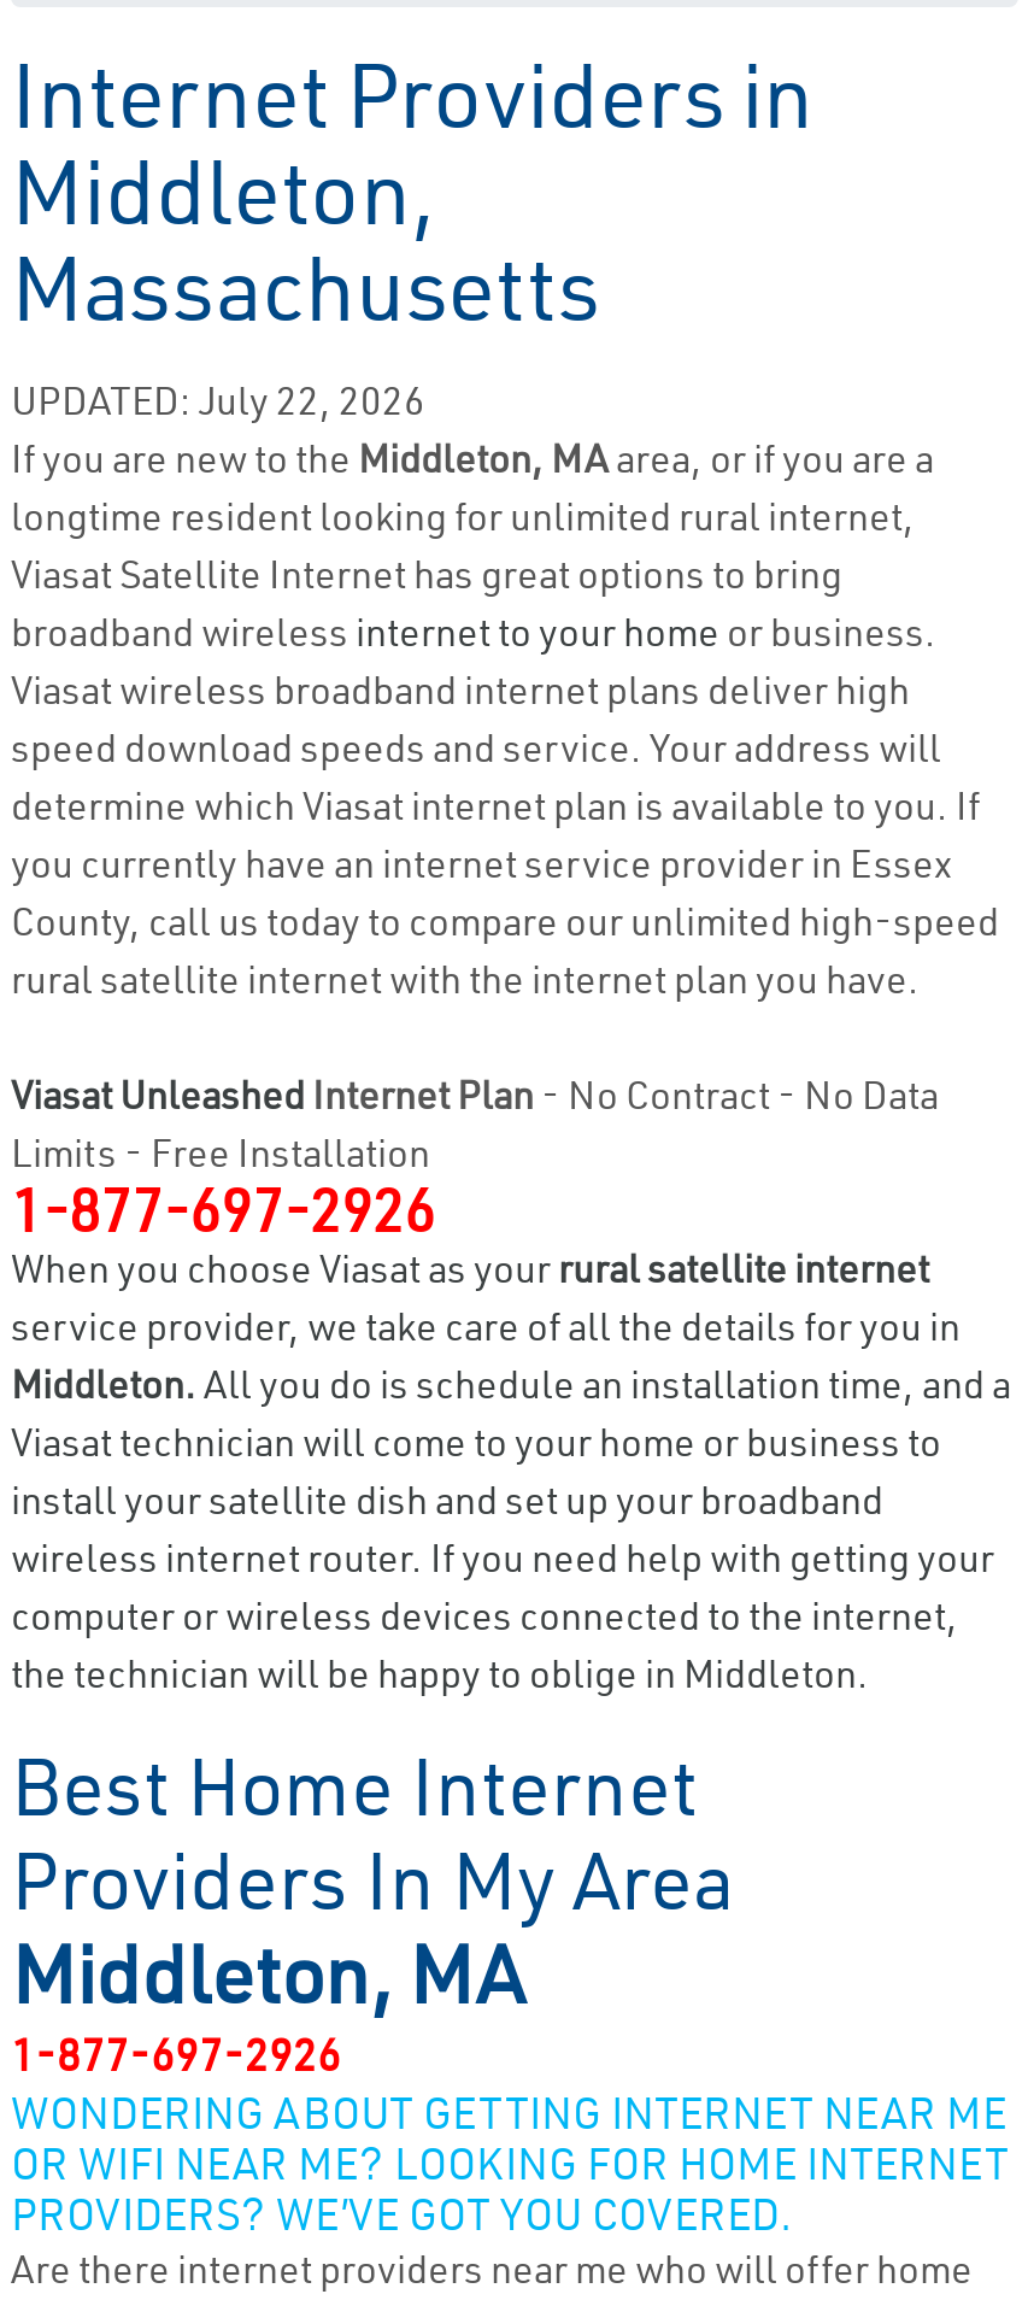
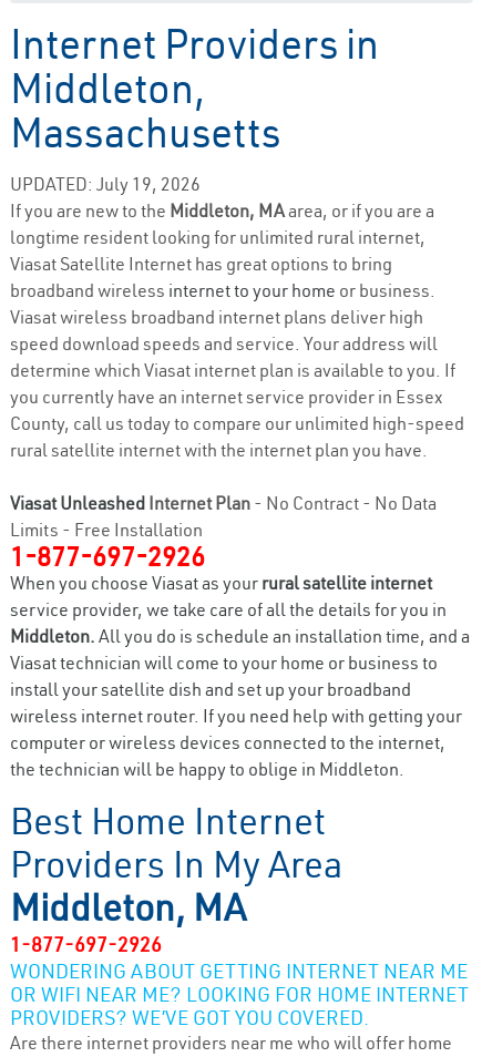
- UPDATED: July 22, 2026
+ UPDATED: July 19, 2026
